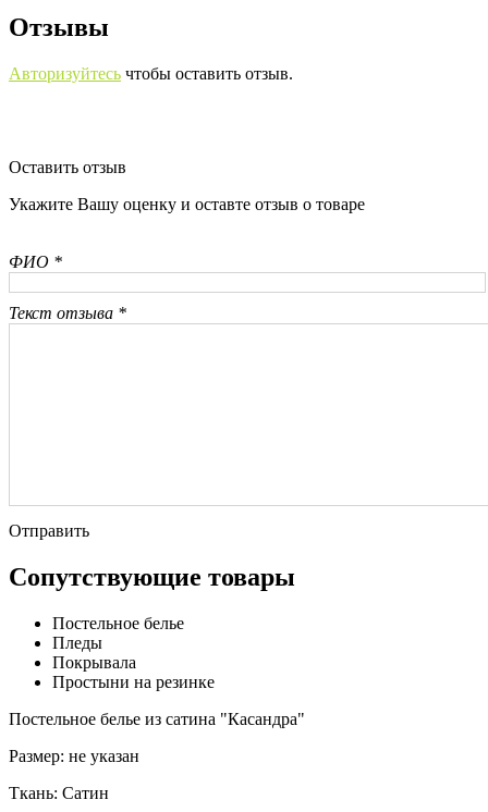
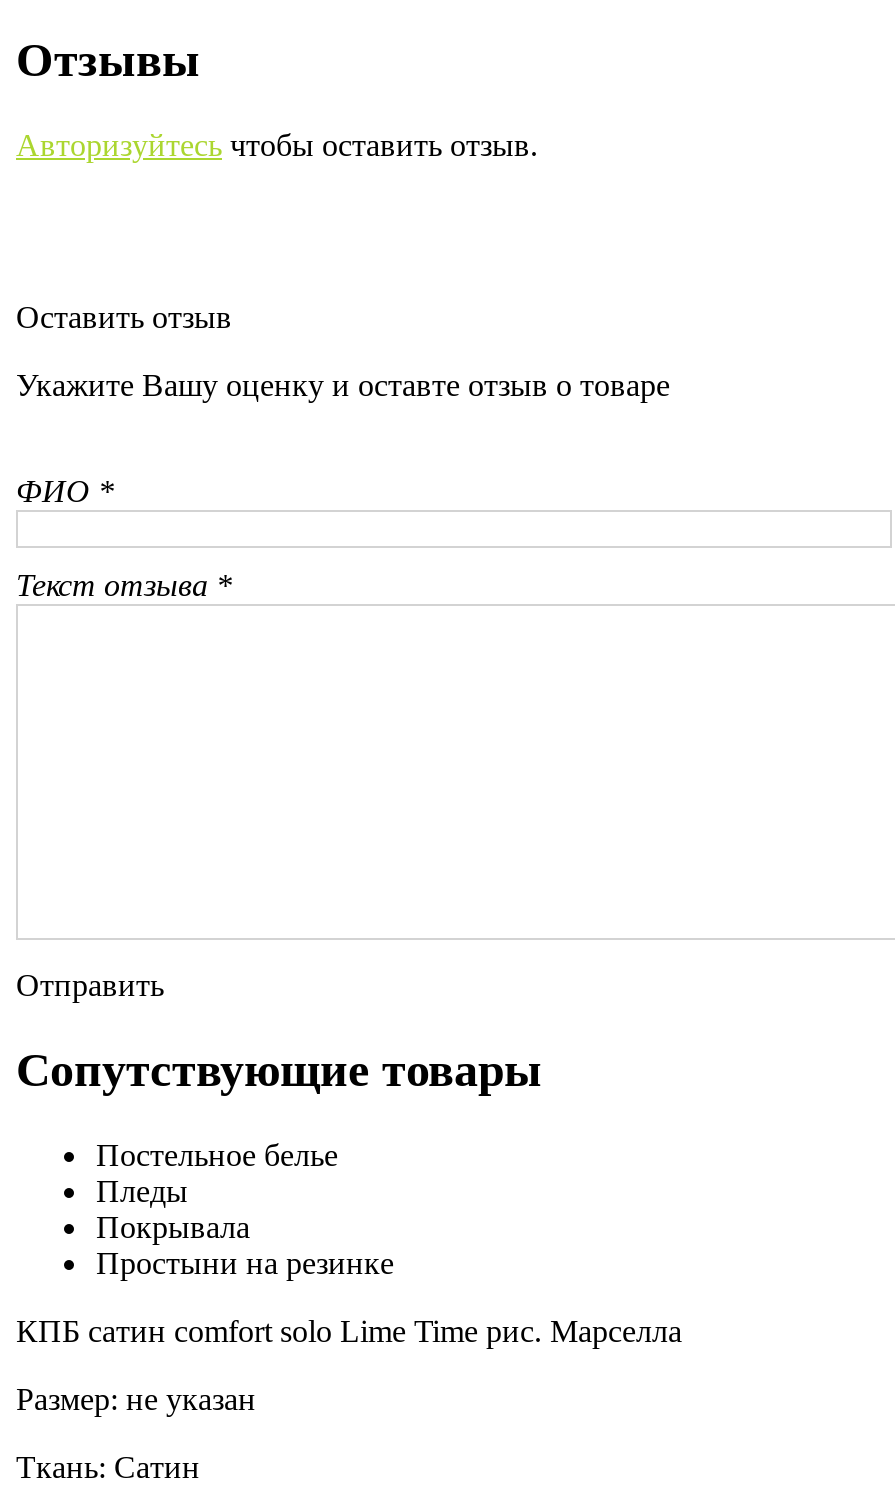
- Постельное белье из сатина "Касандра"
+ КПБ сатин comfort solo Lime Time рис. Марселла
